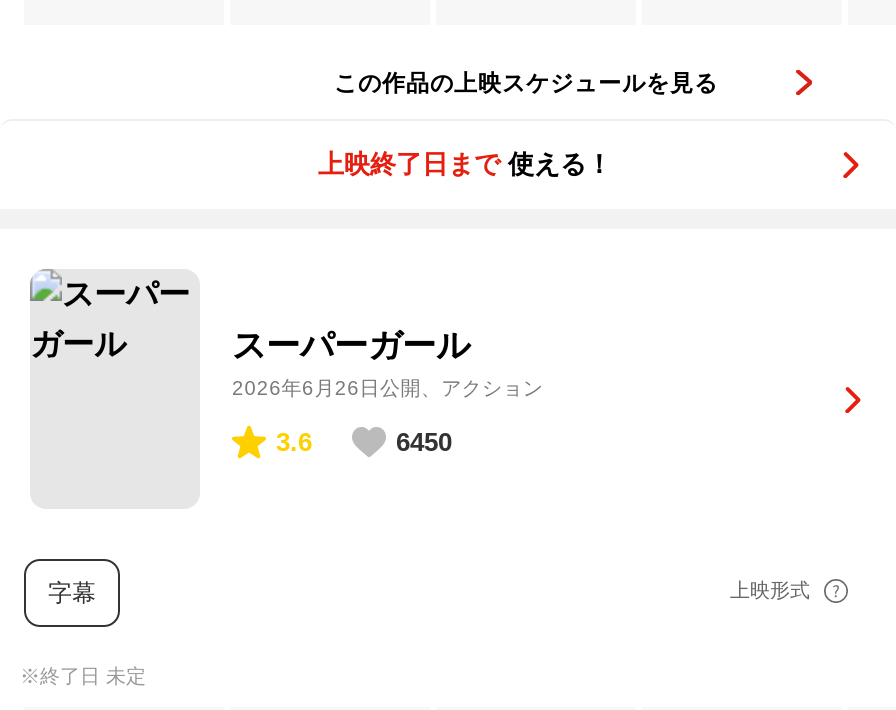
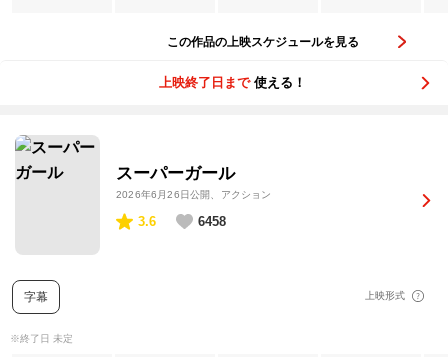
- 6450
+ 6458
